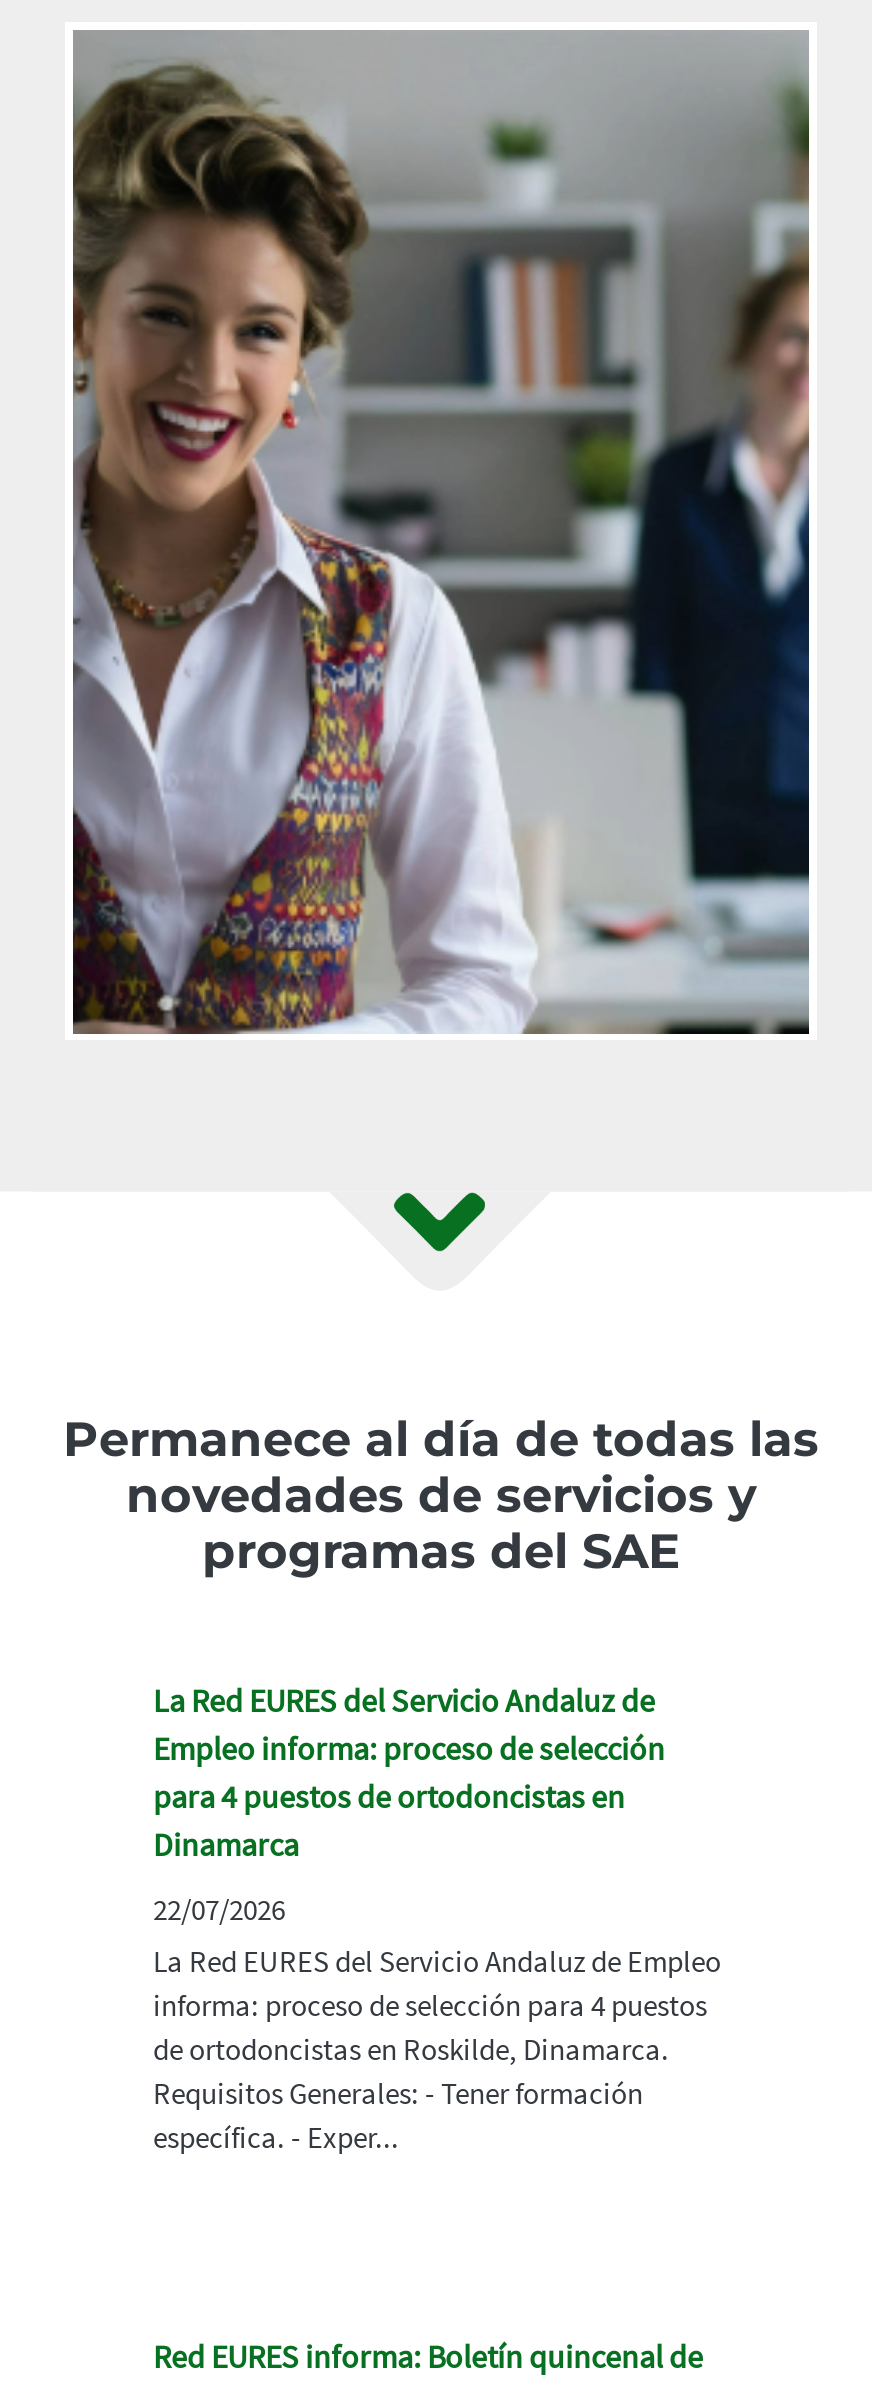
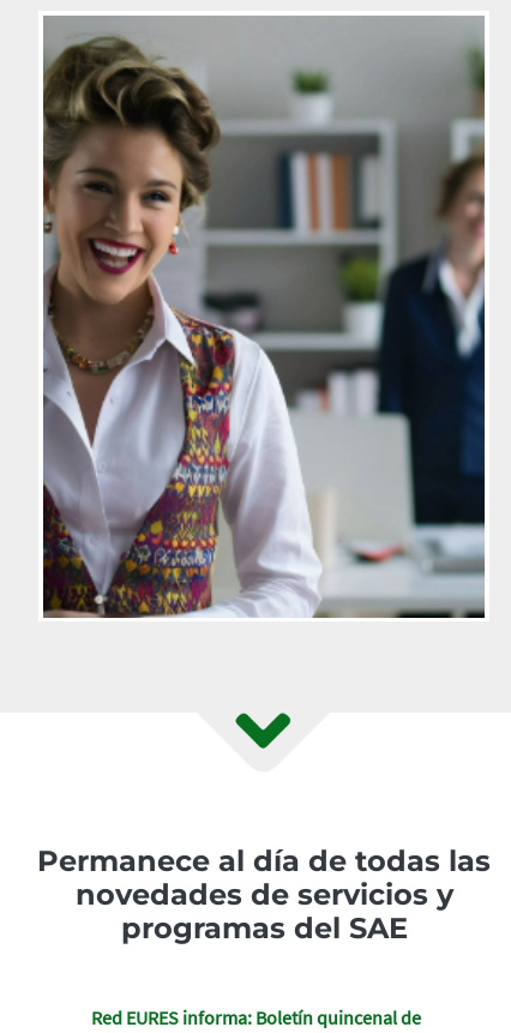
- La Red EURES del Servicio Andaluz de
- Empleo informa: proceso de selección
- para 4 puestos de ortodoncistas en
- Dinamarca
- 22/07/2026
- La Red EURES del Servicio Andaluz de Empleo
- informa: proceso de selección para 4 puestos
- de ortodoncistas en Roskilde, Dinamarca.
- Requisitos Generales: - Tener formación
- específica. - Exper...
